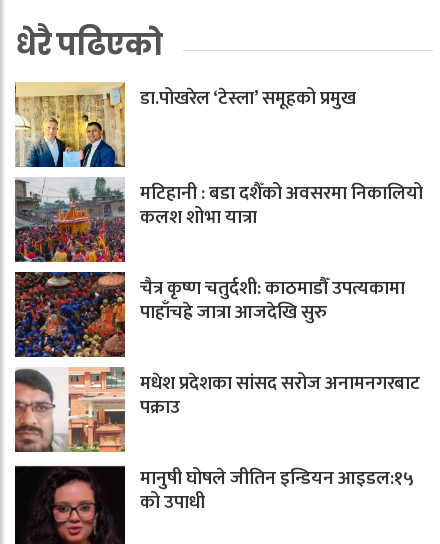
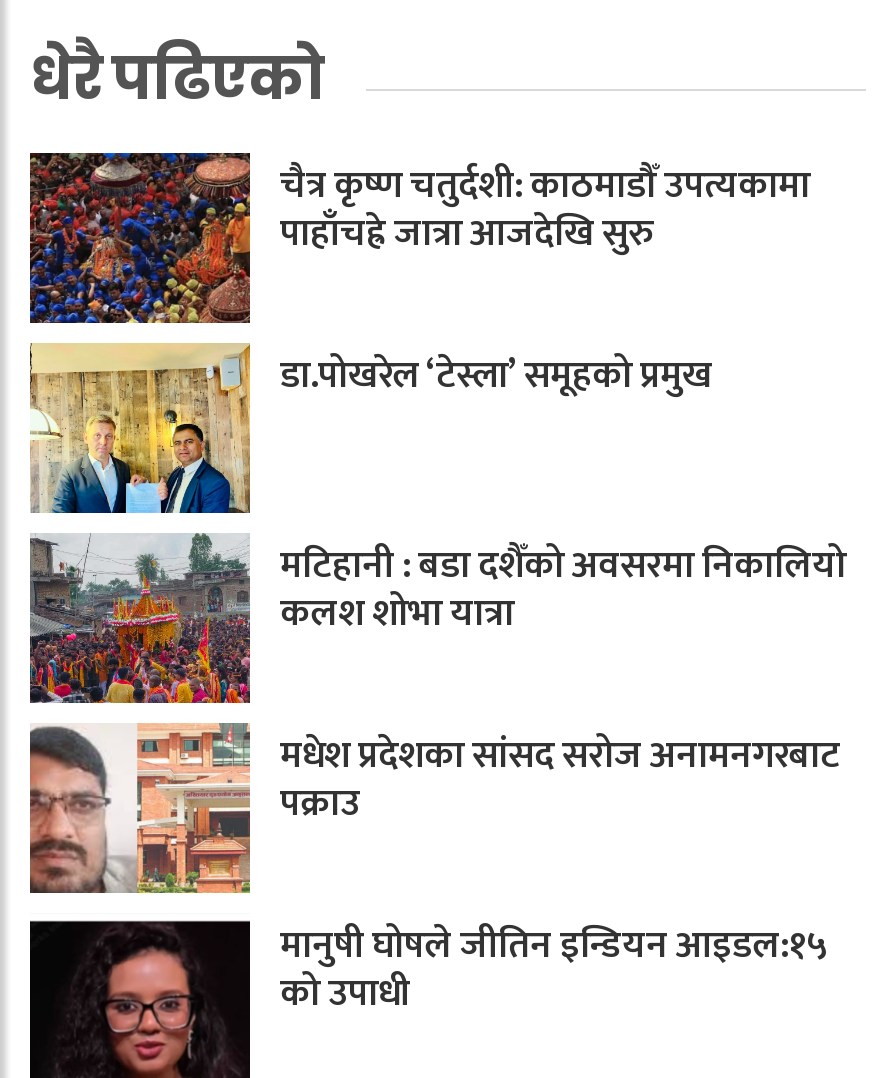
moved down: डा.पोखरेल ‘टेस्ला’ समूहको प्रमुख | मटिहानी : बडा दशैँको अवसरमा निकालियो | कलश शोभा यात्रा

moved up: [image] | चैत्र कृष्ण चतुर्दशी: काठमाडौँ उपत्यकामा | पाहाँचह्रे जात्रा आजदेखि सुरु
